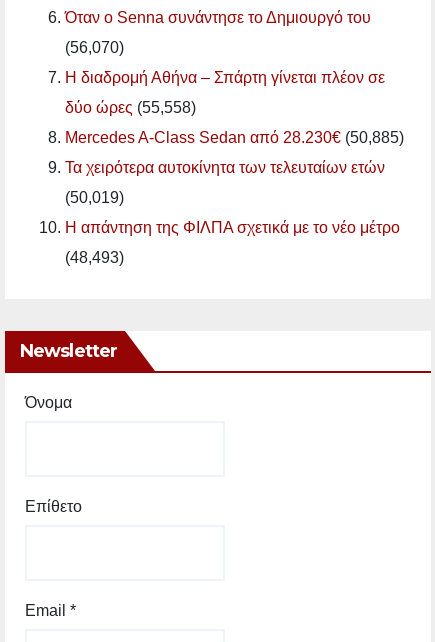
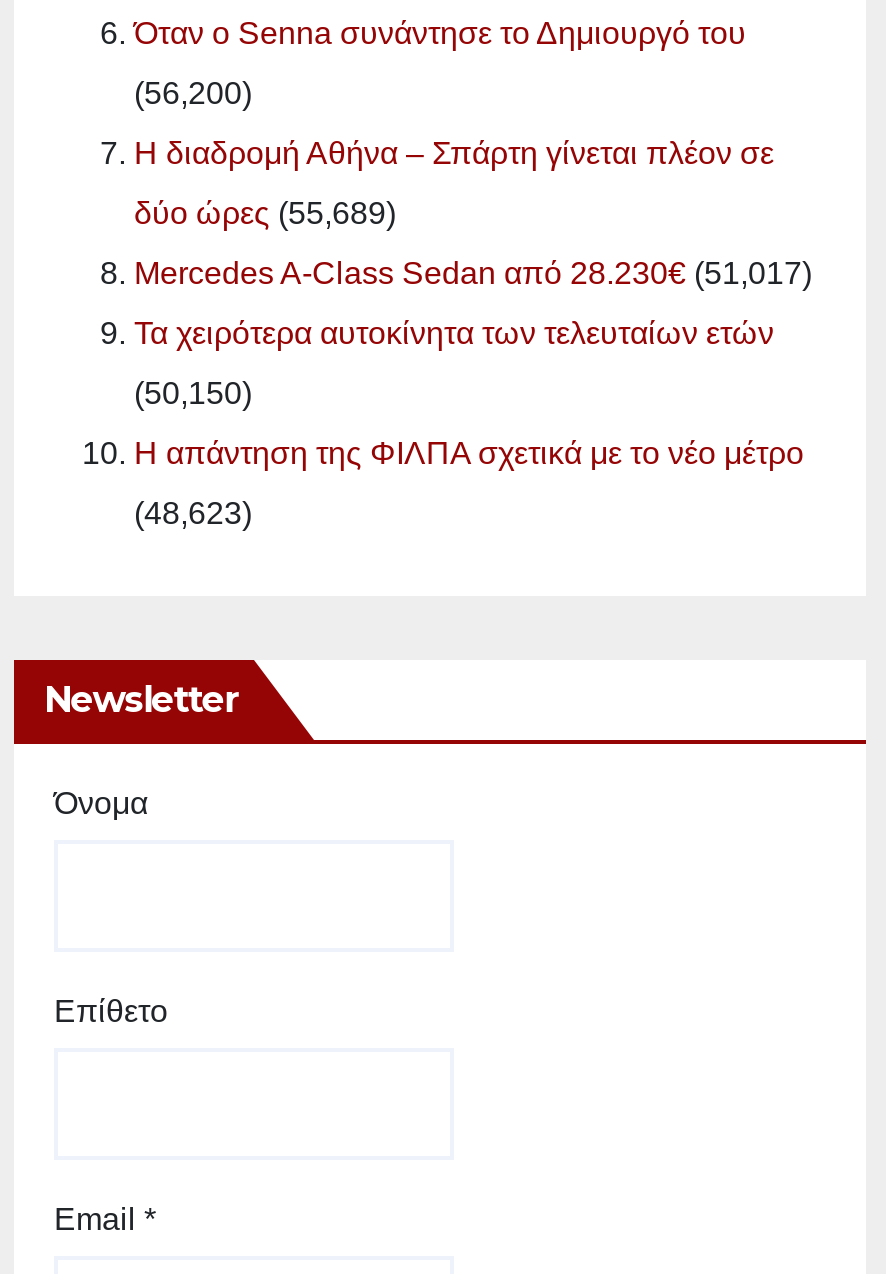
- (56,070)
+ (56,200)

- δύο ώρες (55,558)
+ δύο ώρες (55,689)

- Mercedes A-Class Sedan από 28.230€ (50,885)
+ Mercedes A-Class Sedan από 28.230€ (51,017)

- (50,019)
+ (50,150)

- (48,493)
+ (48,623)
